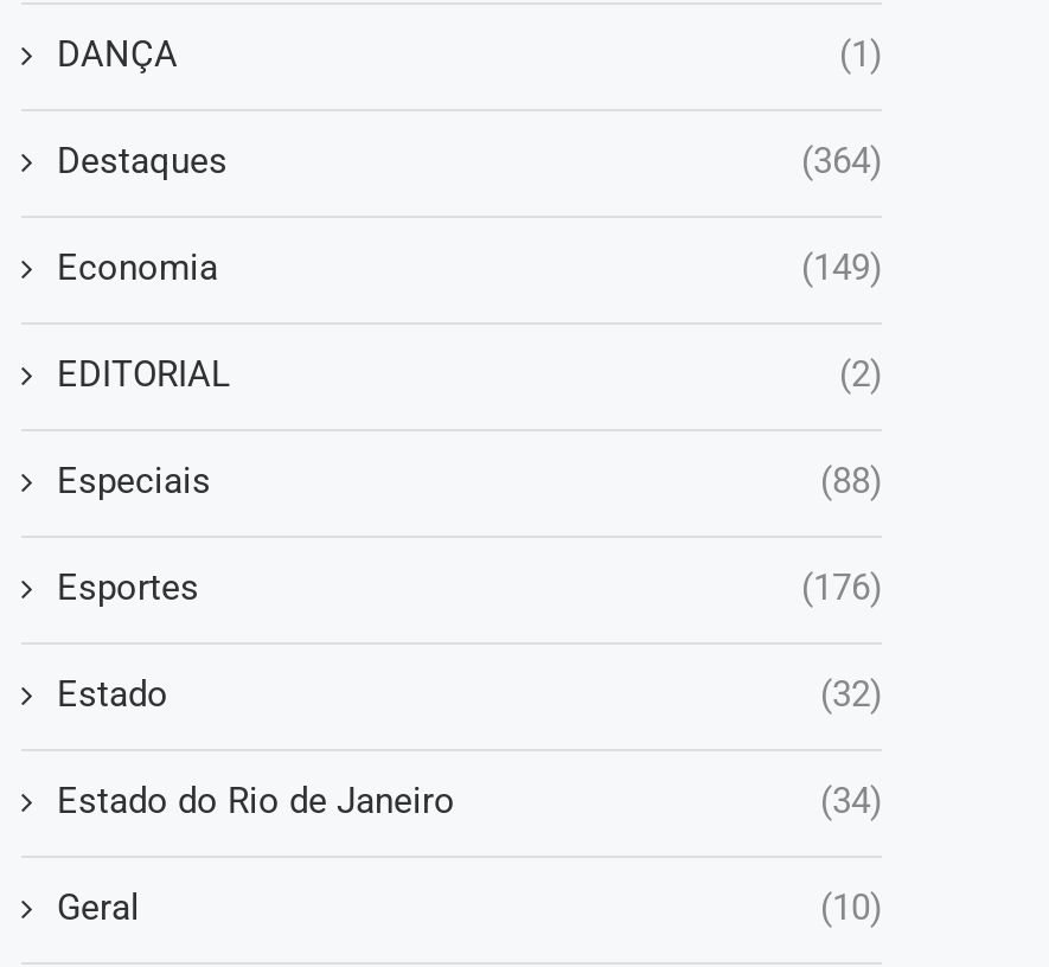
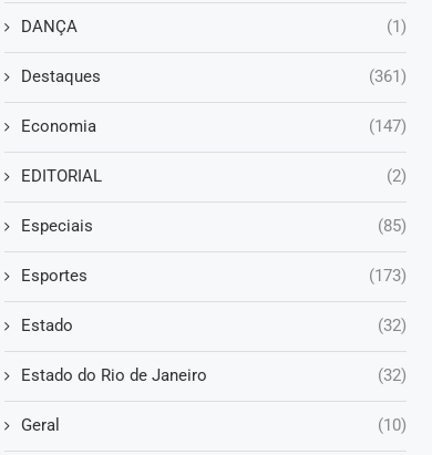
- (364)
+ (361)

- (149)
+ (147)

- (88)
+ (85)

- (176)
+ (173)

- (34)
+ (32)
